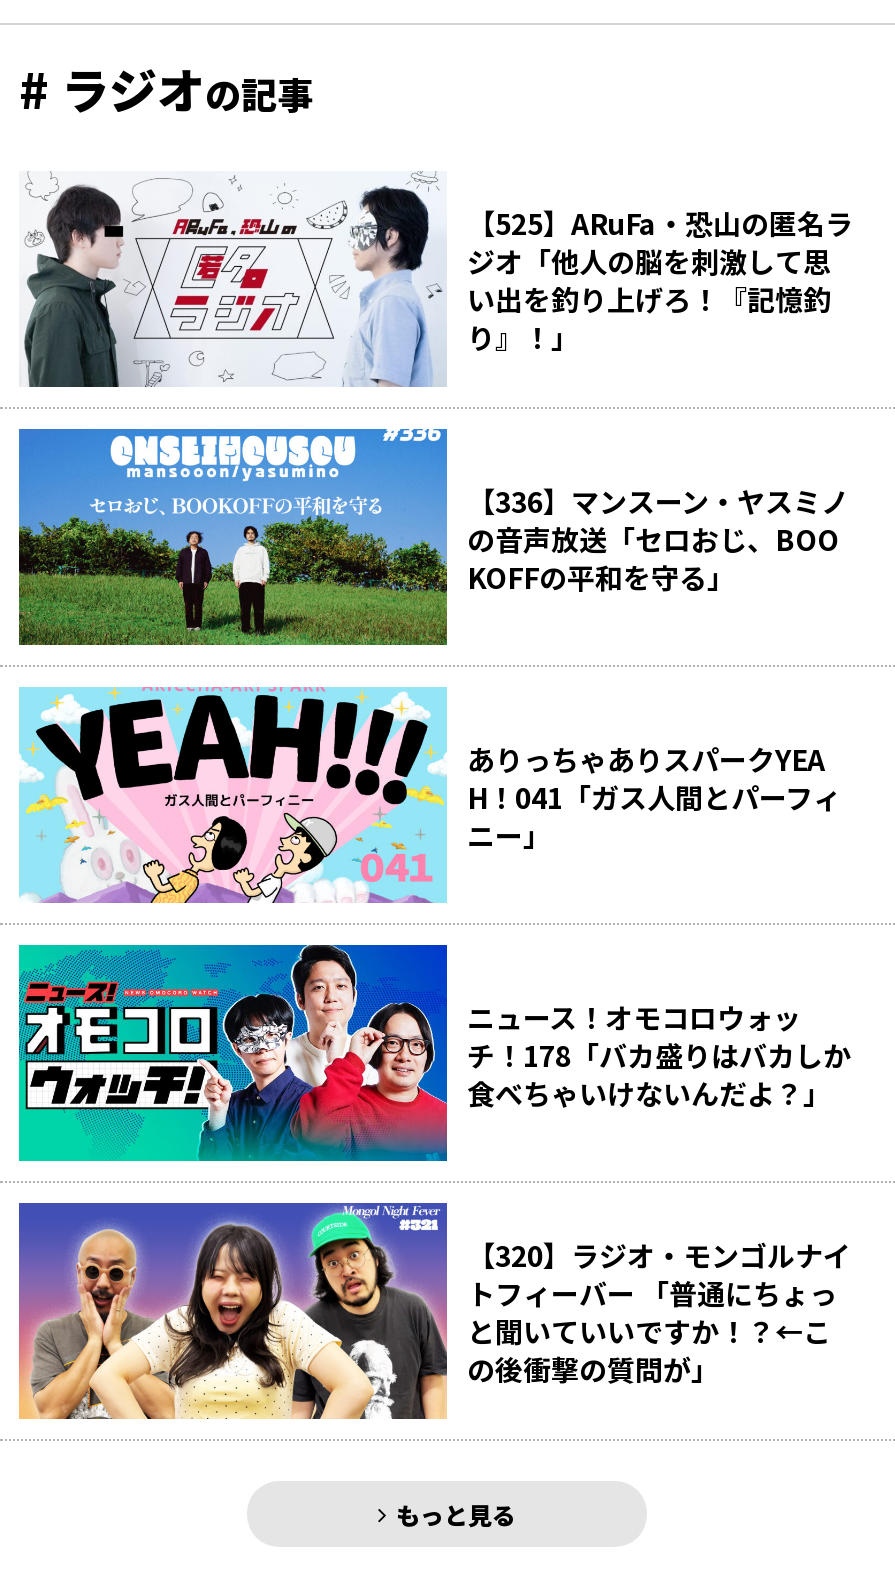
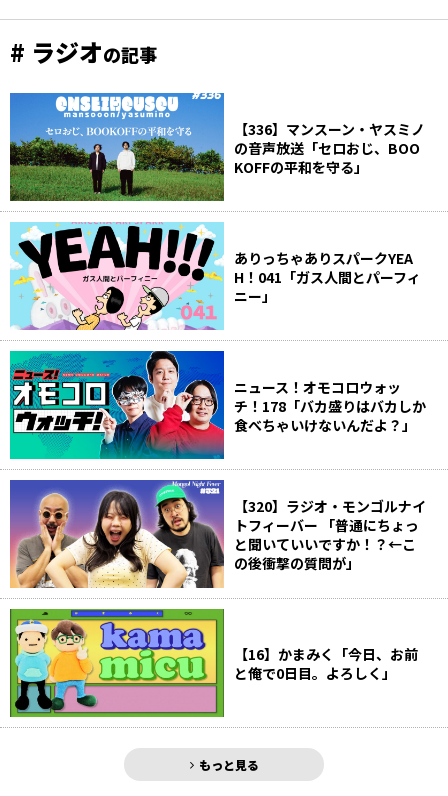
- [image]
- 【525】ARuFa・恐山の匿名ラ
- ジオ「他人の脳を刺激して思
- い出を釣り上げろ！『記憶釣
- り』！」

moved up: [image] | 【336】マンスーン・ヤスミノ | KOFFの平和を守る」 | ... | トフィーバー 「普通にちょっ | の後衝撃の質問が」

+ [image]
+ 【16】かまみく「今日、お前
+ と俺で0日目。よろしく」
